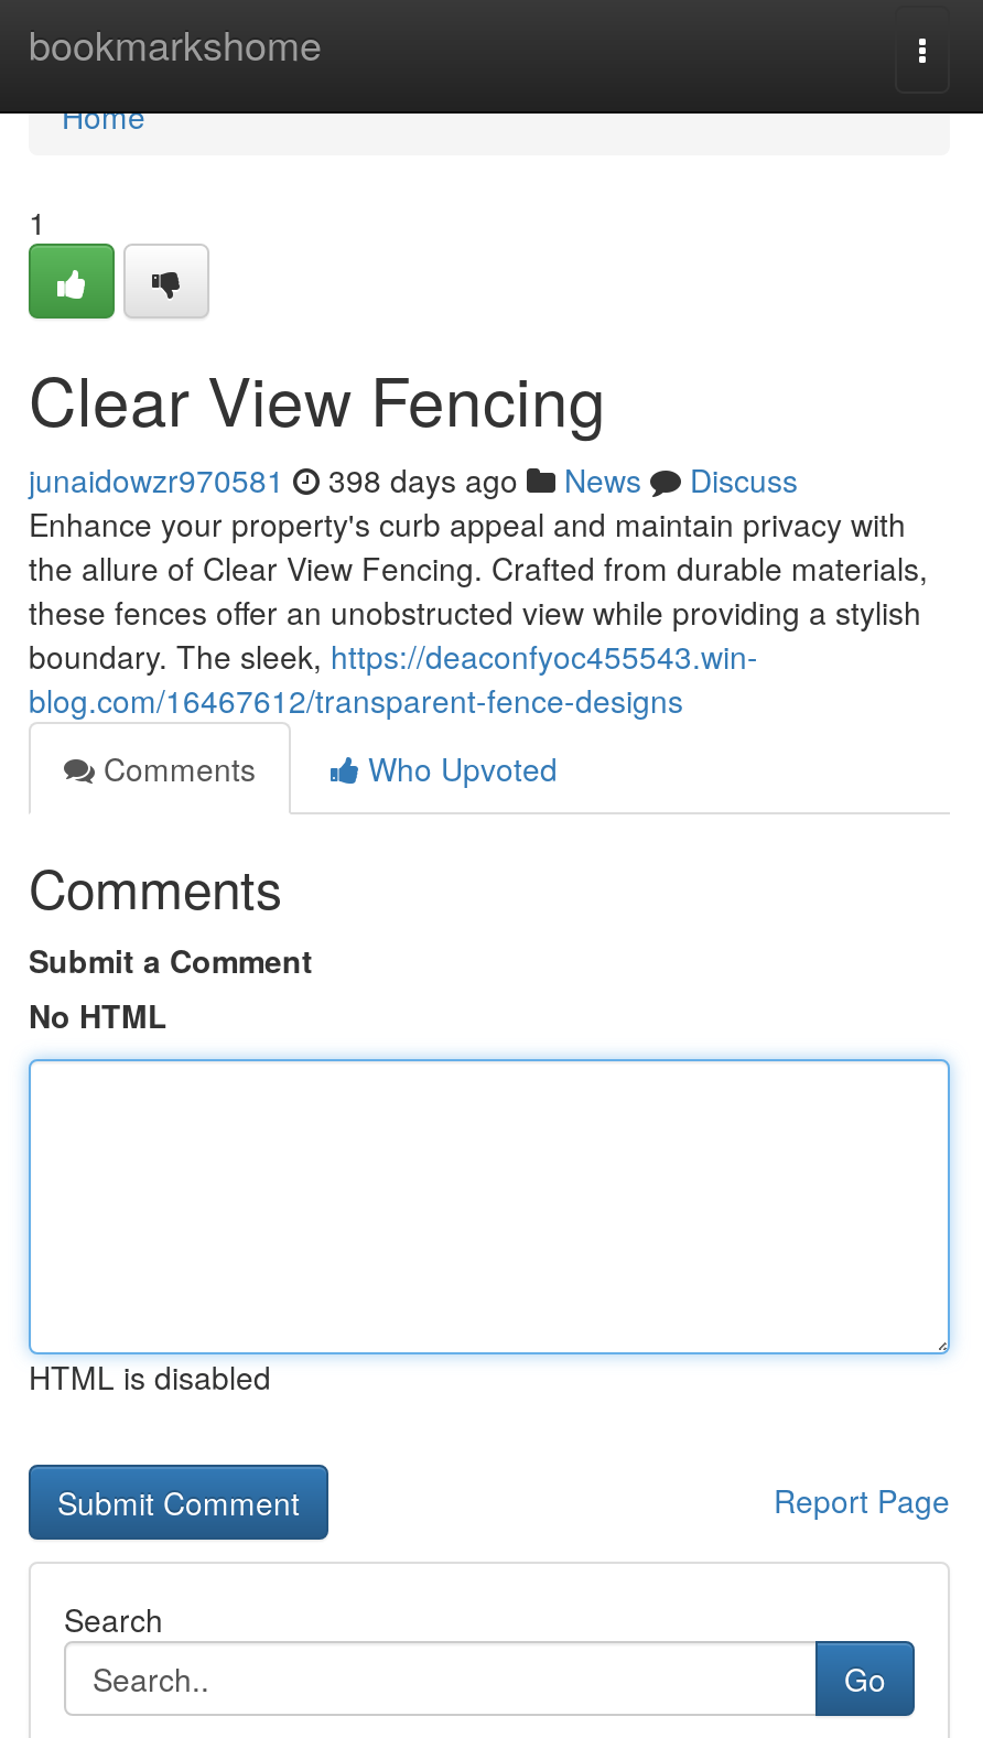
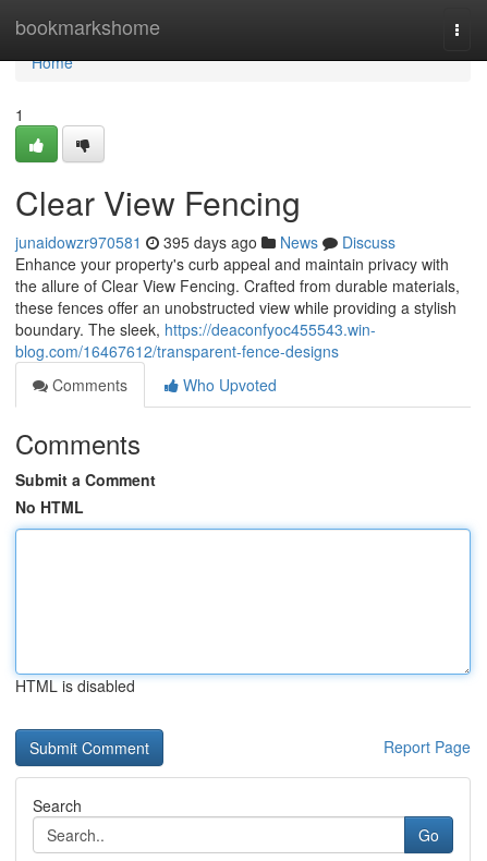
- junaidowzr970581 398 days ago News Discuss
+ junaidowzr970581 395 days ago News Discuss
